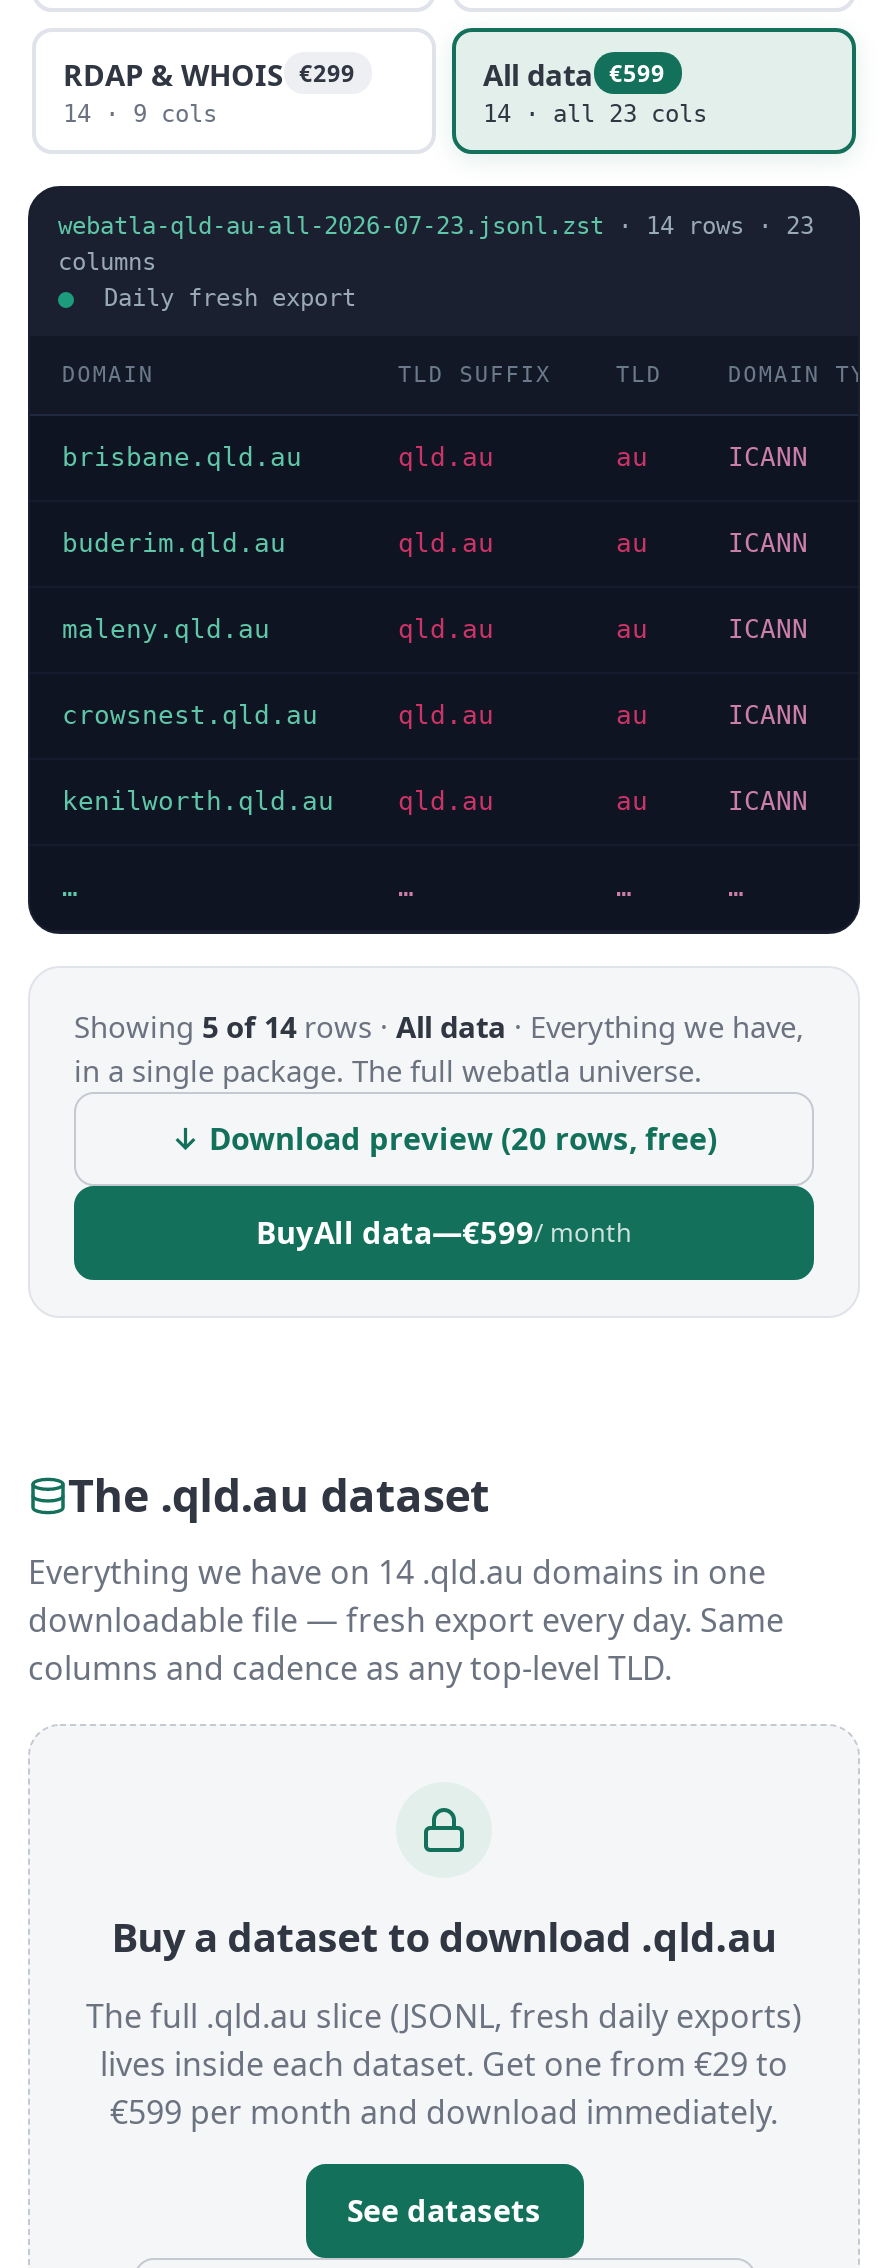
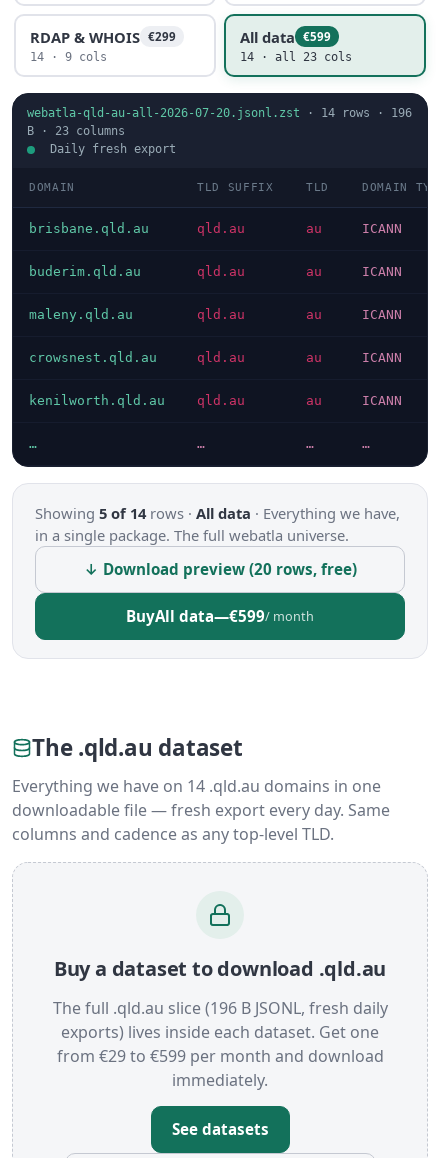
- webatla-qld-au-all-2026-07-23.jsonl.zst · 14 rows · 23
- columns
+ webatla-qld-au-all-2026-07-20.jsonl.zst · 14 rows · 196
+ B · 23 columns

- The full .qld.au slice (JSONL, fresh daily exports)
- lives inside each dataset. Get one from €29 to
- €599 per month and download immediately.
+ The full .qld.au slice (196 B JSONL, fresh daily
+ exports) lives inside each dataset. Get one
+ from €29 to €599 per month and download
+ immediately.
